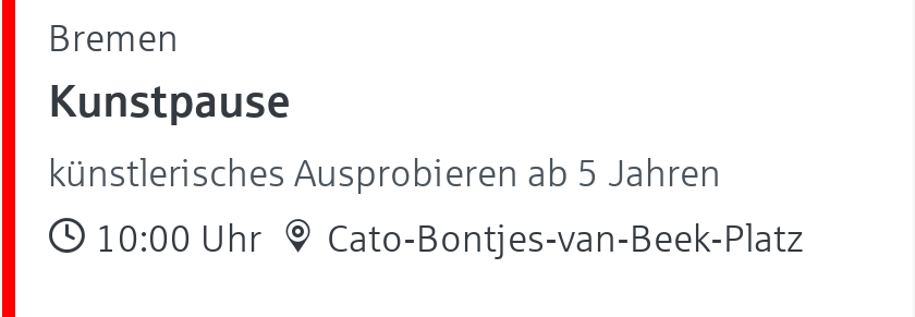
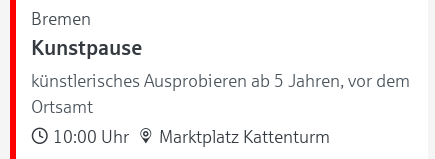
- künstlerisches Ausprobieren ab 5 Jahren
+ künstlerisches Ausprobieren ab 5 Jahren, vor dem
+ Ortsamt

- Cato-Bontjes-van-Beek-Platz
+ Marktplatz Kattenturm
